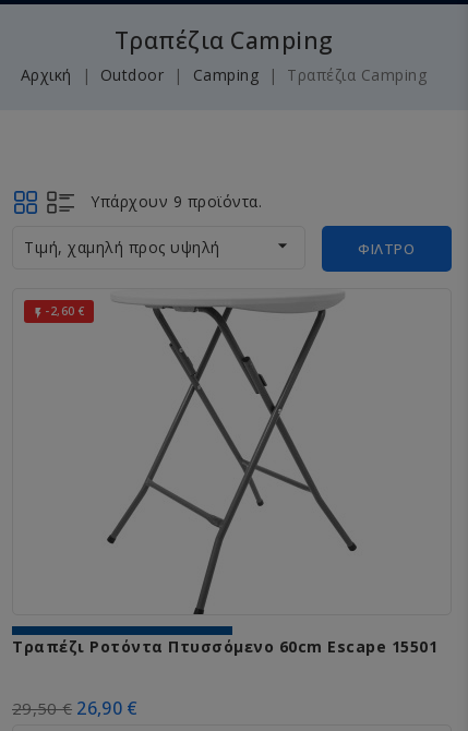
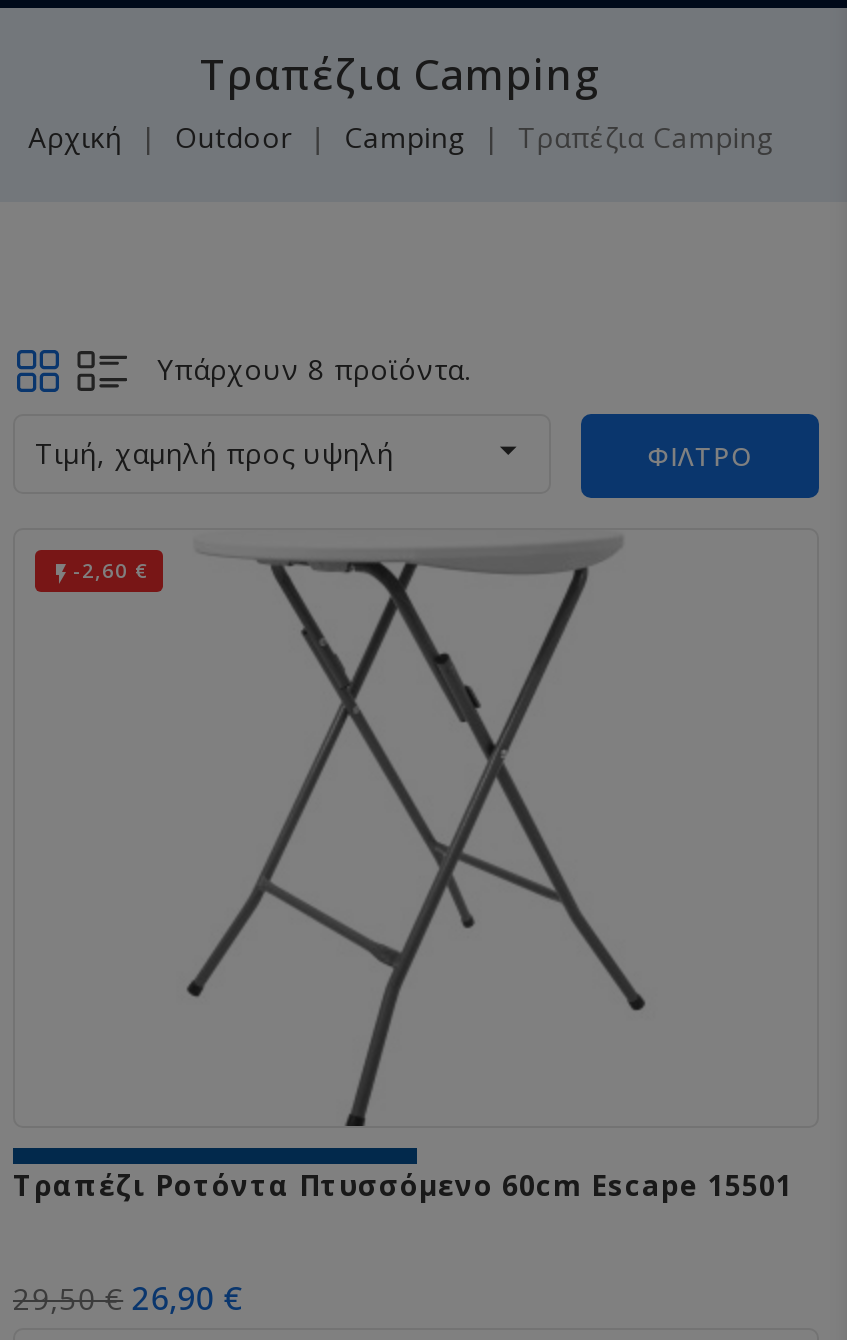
- Υπάρχουν 9 προϊόντα.
+ Υπάρχουν 8 προϊόντα.
